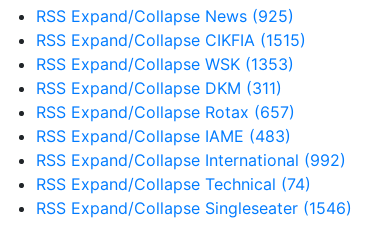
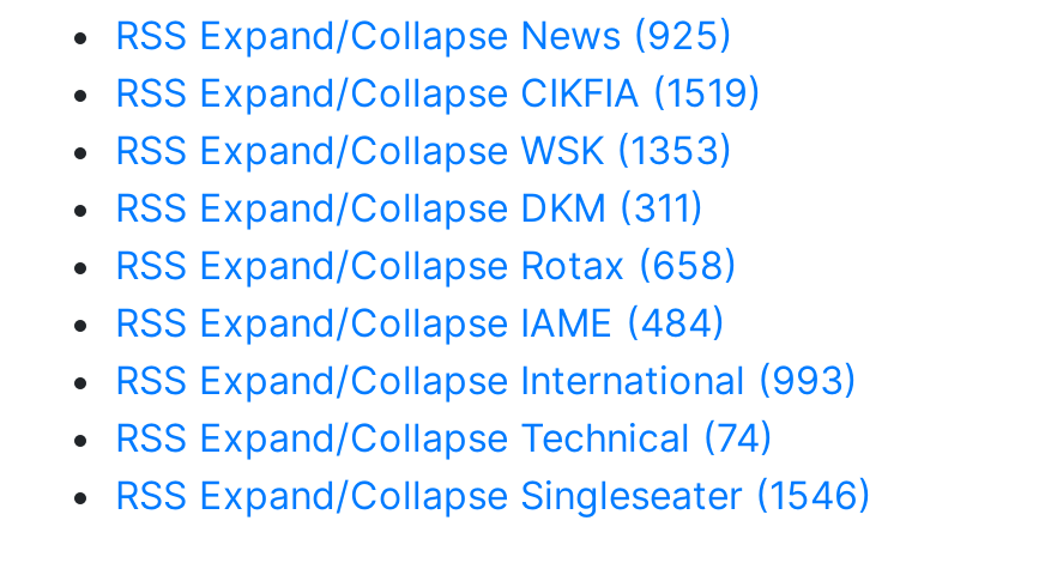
- RSS Expand/Collapse CIKFIA (1515)
+ RSS Expand/Collapse CIKFIA (1519)

- RSS Expand/Collapse Rotax (657)
+ RSS Expand/Collapse Rotax (658)

- RSS Expand/Collapse IAME (483)
+ RSS Expand/Collapse IAME (484)

- RSS Expand/Collapse International (992)
+ RSS Expand/Collapse International (993)
